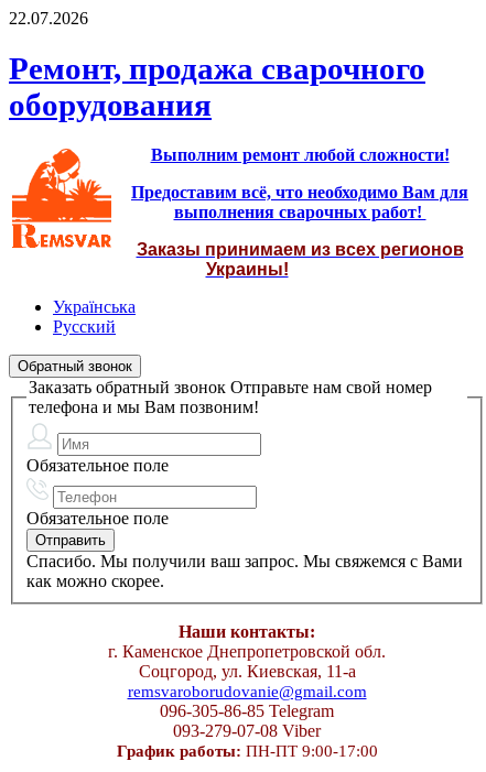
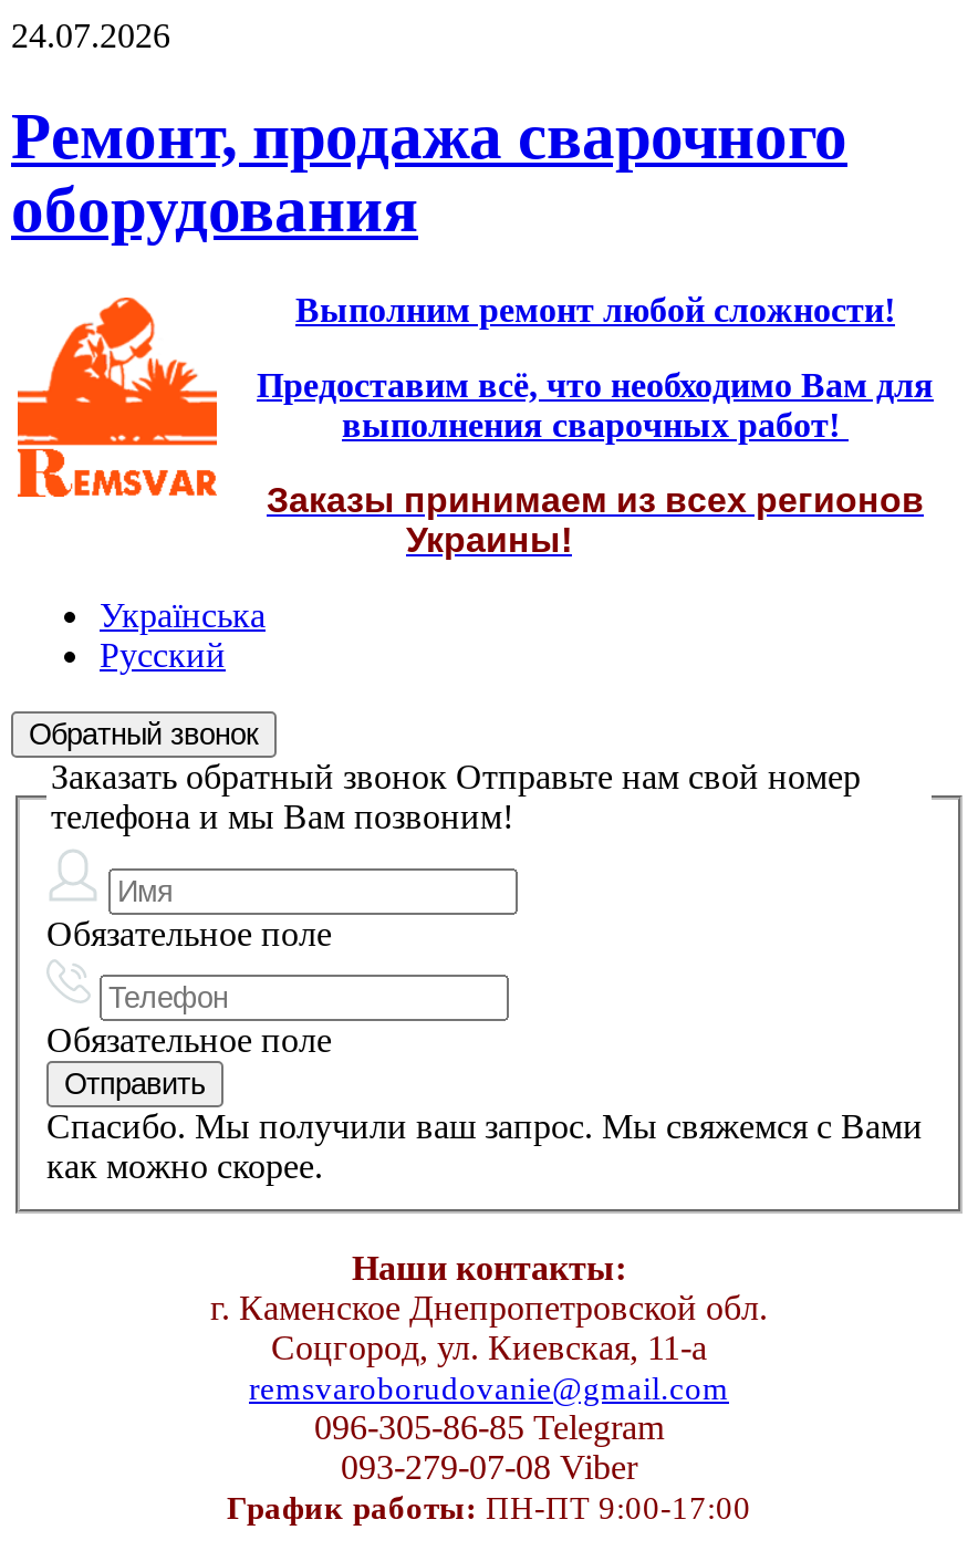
- 22.07.2026
+ 24.07.2026
